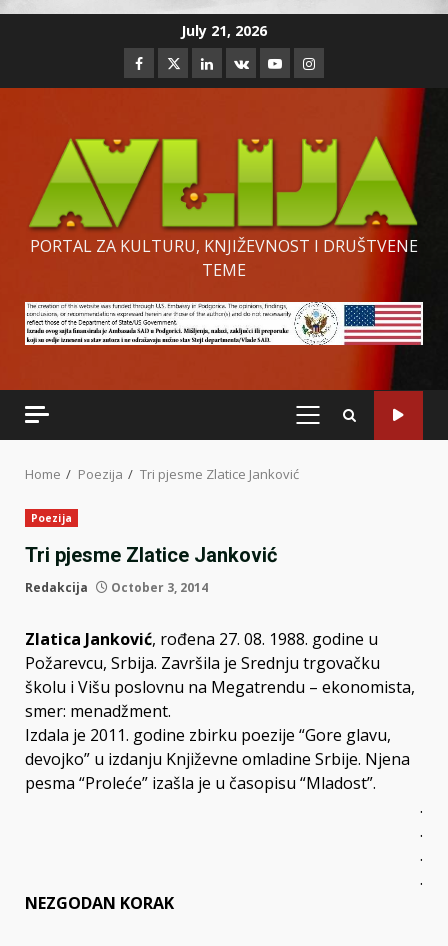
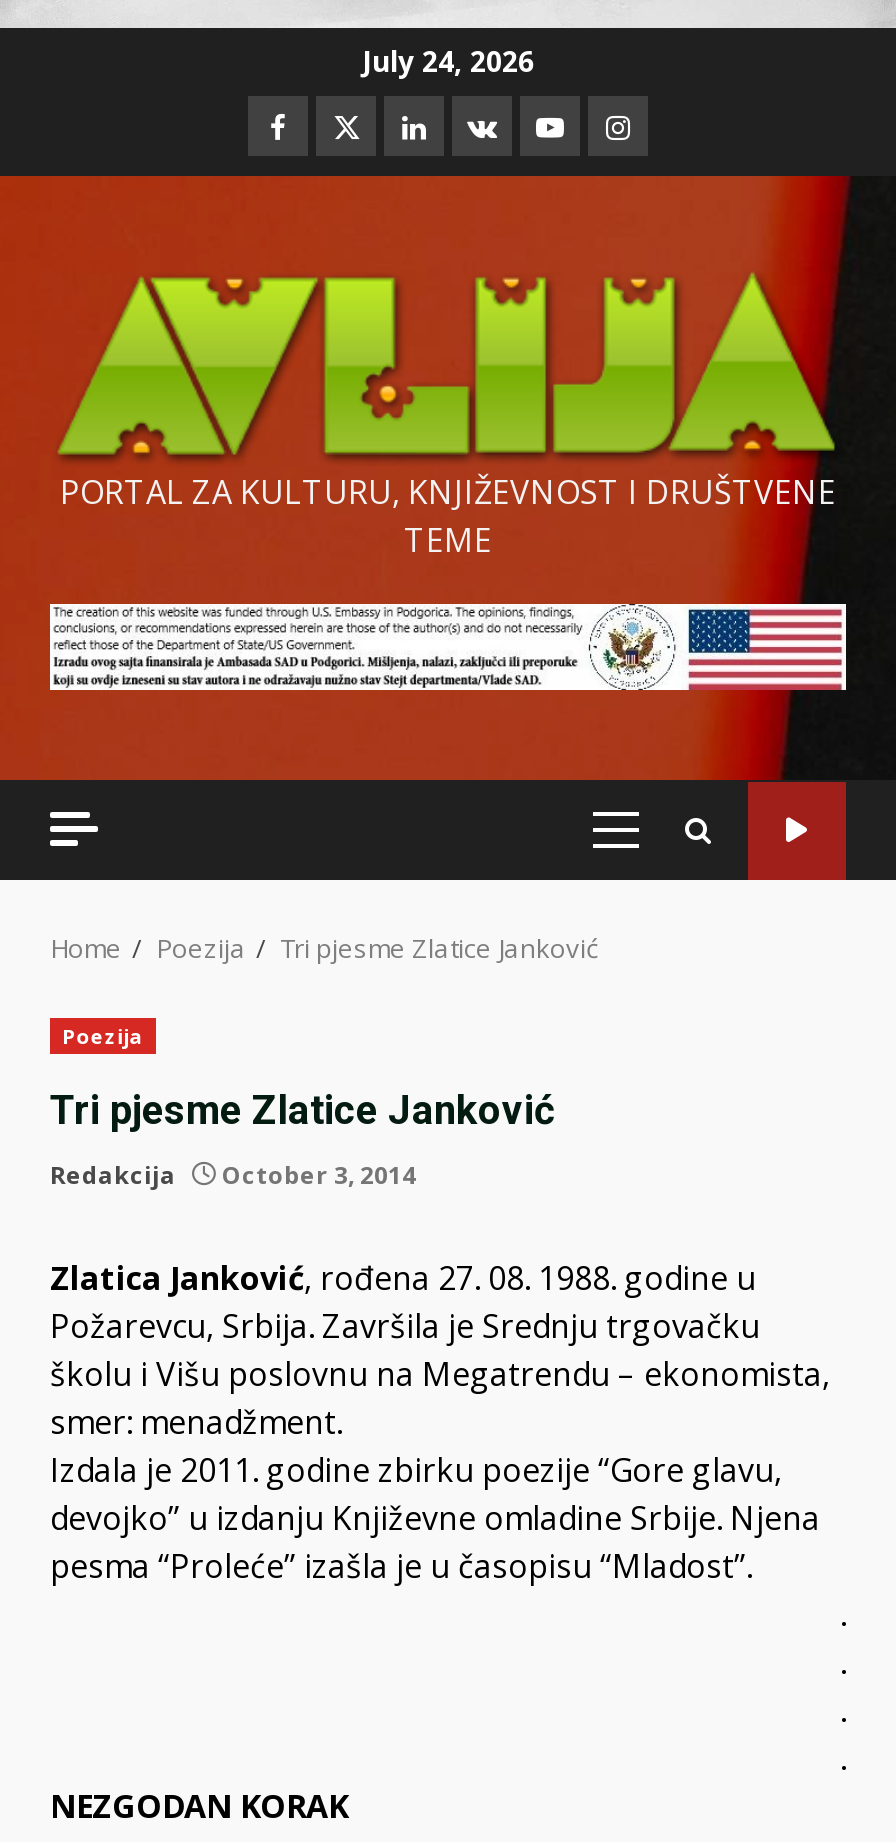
- July 21, 2026
+ July 24, 2026
